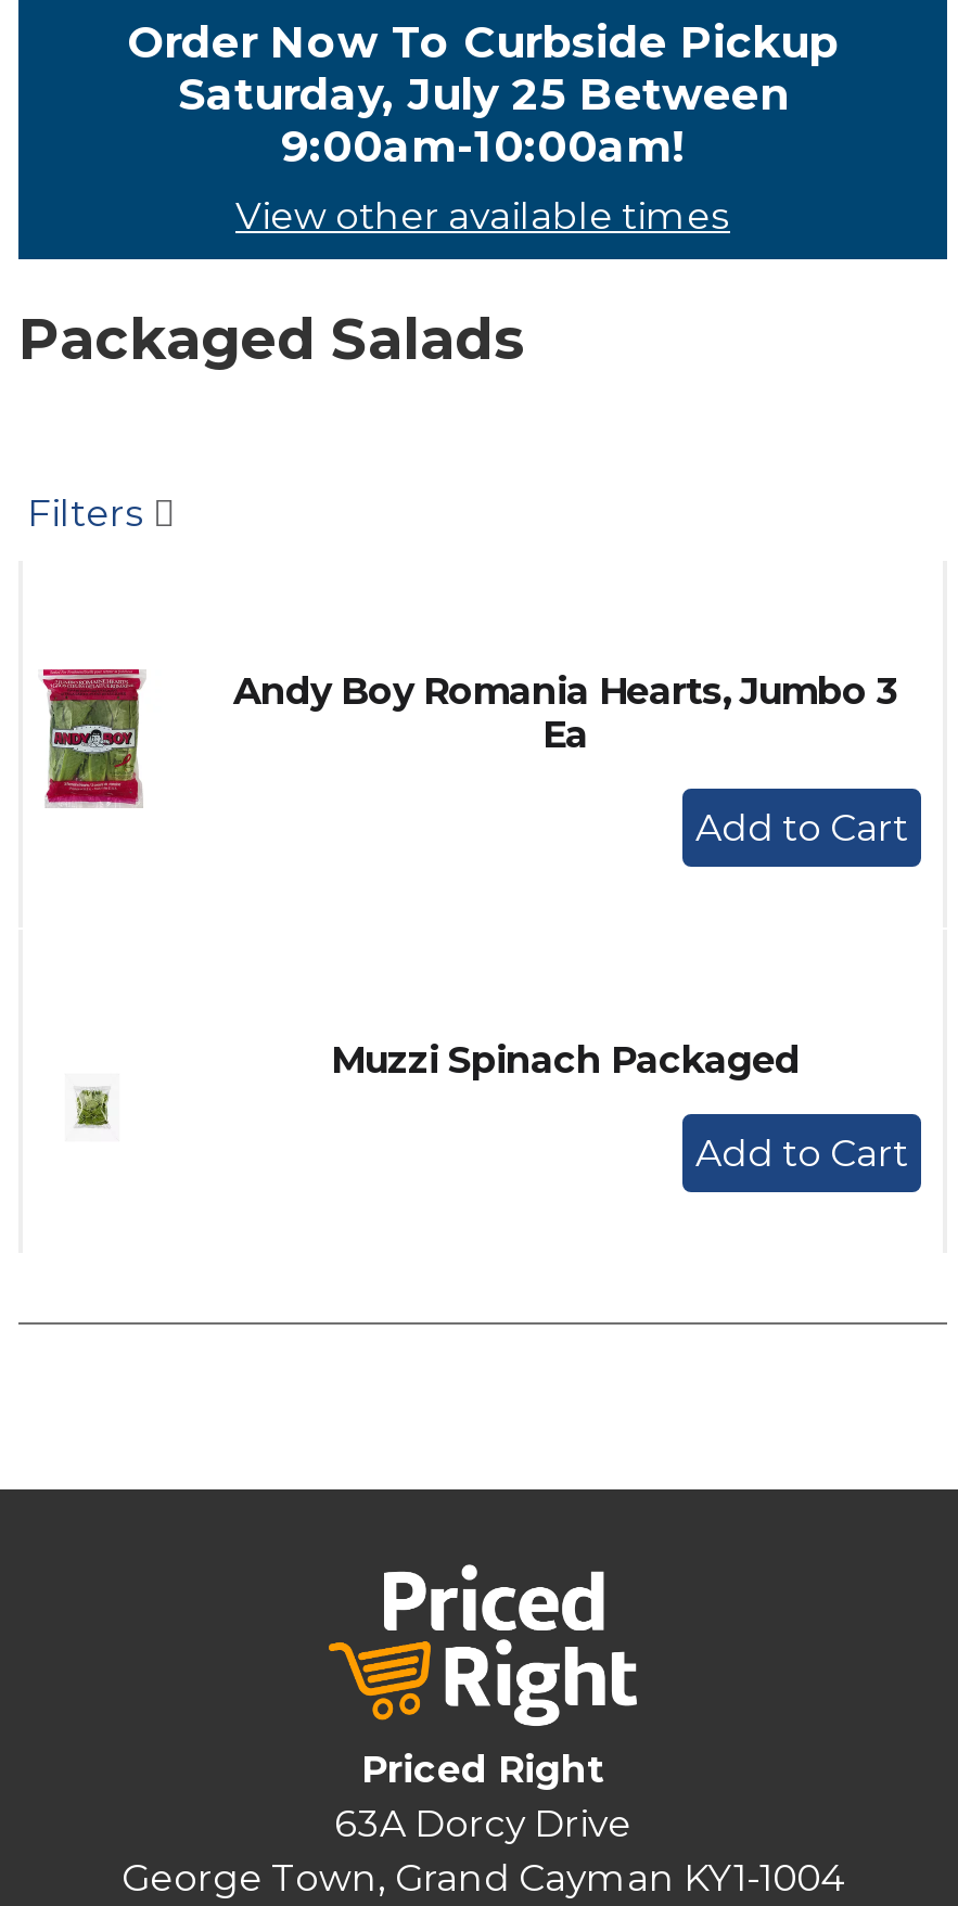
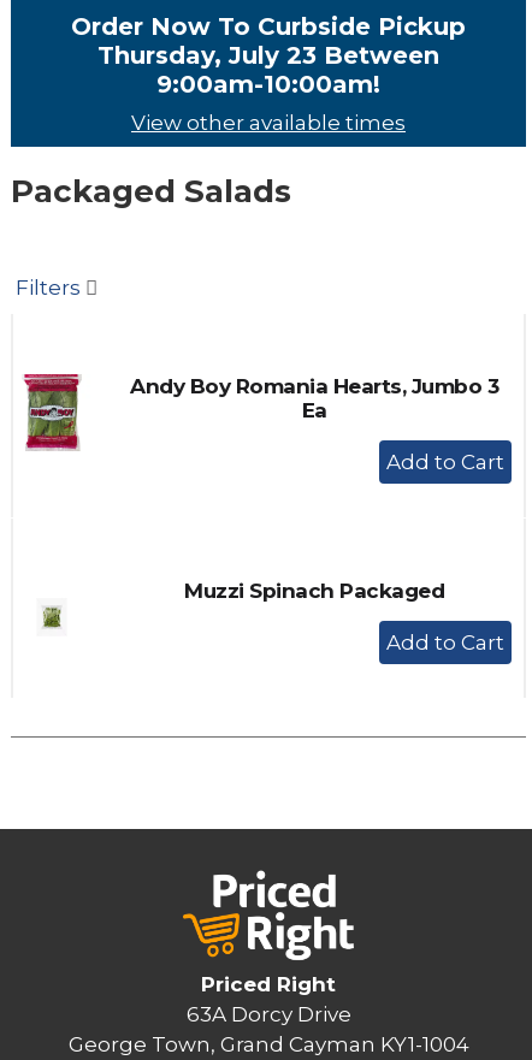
- Saturday, July 25 Between
+ Thursday, July 23 Between
